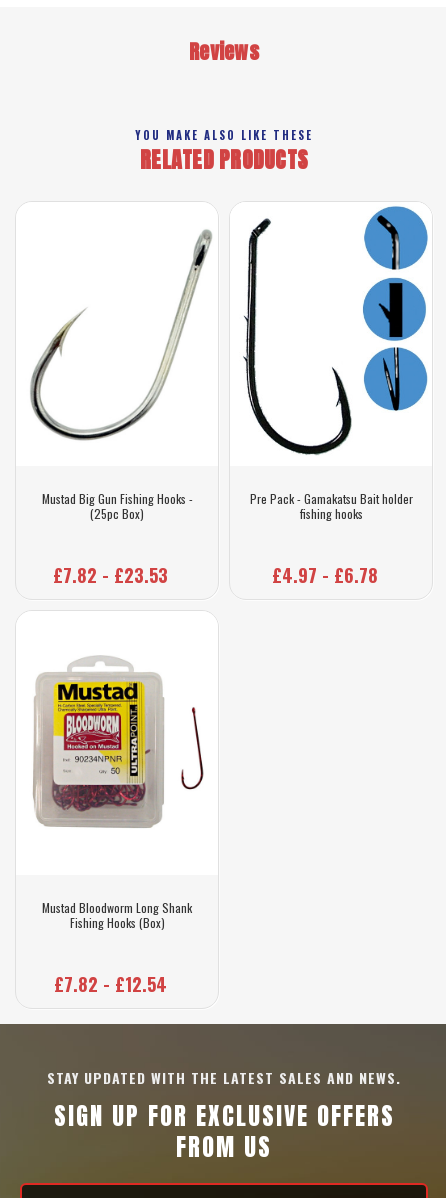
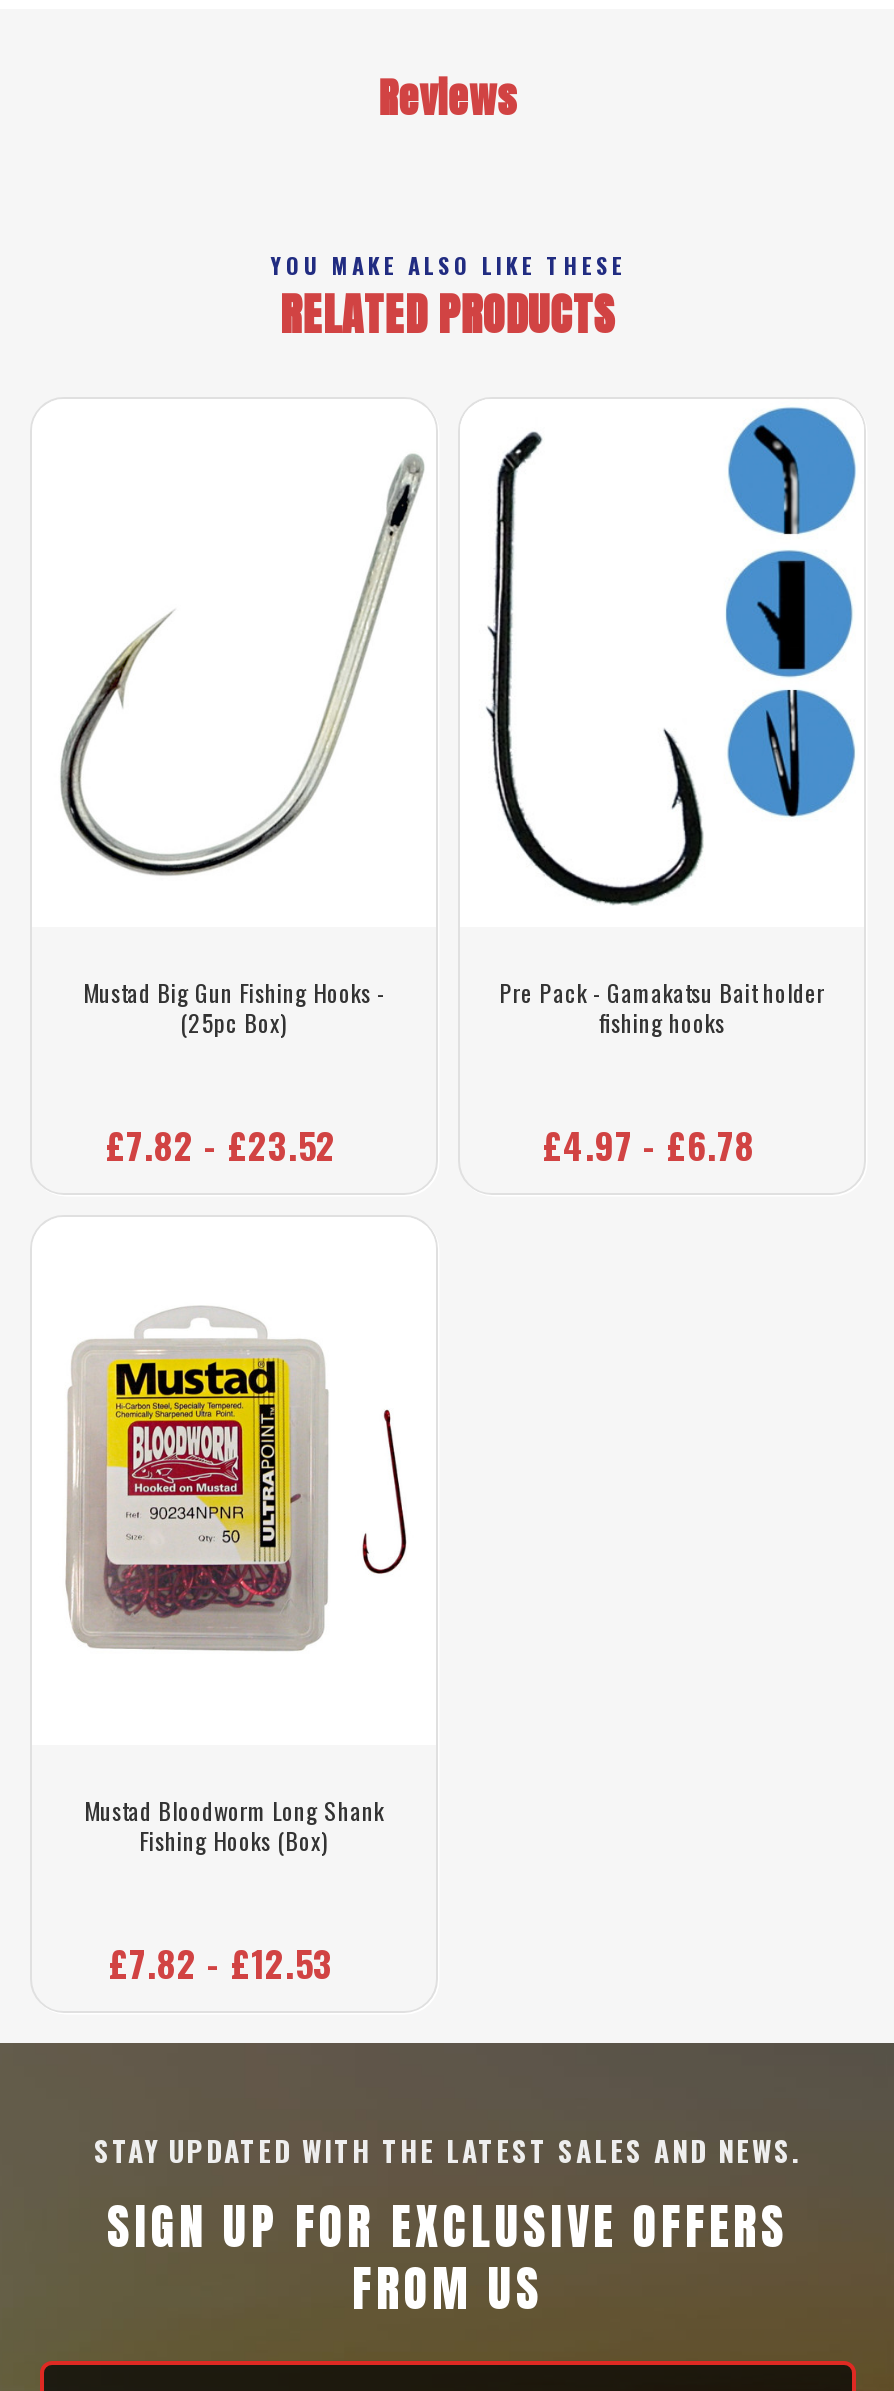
- £7.82 - £23.53
+ £7.82 - £23.52

- £7.82 - £12.54
+ £7.82 - £12.53
